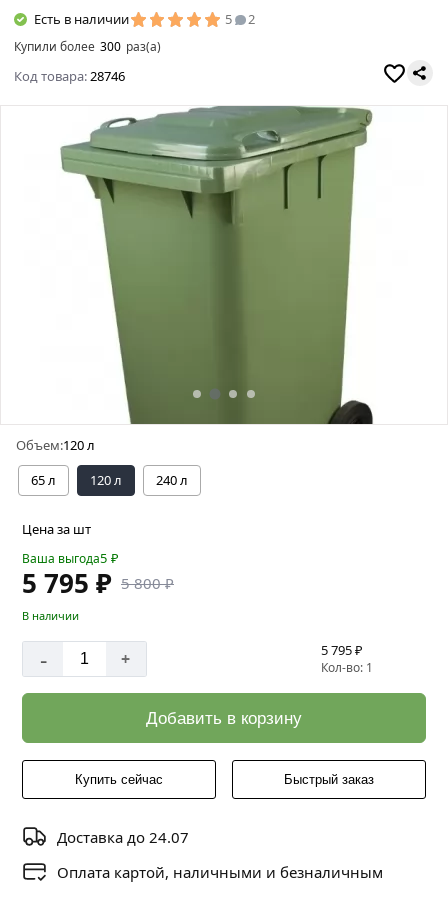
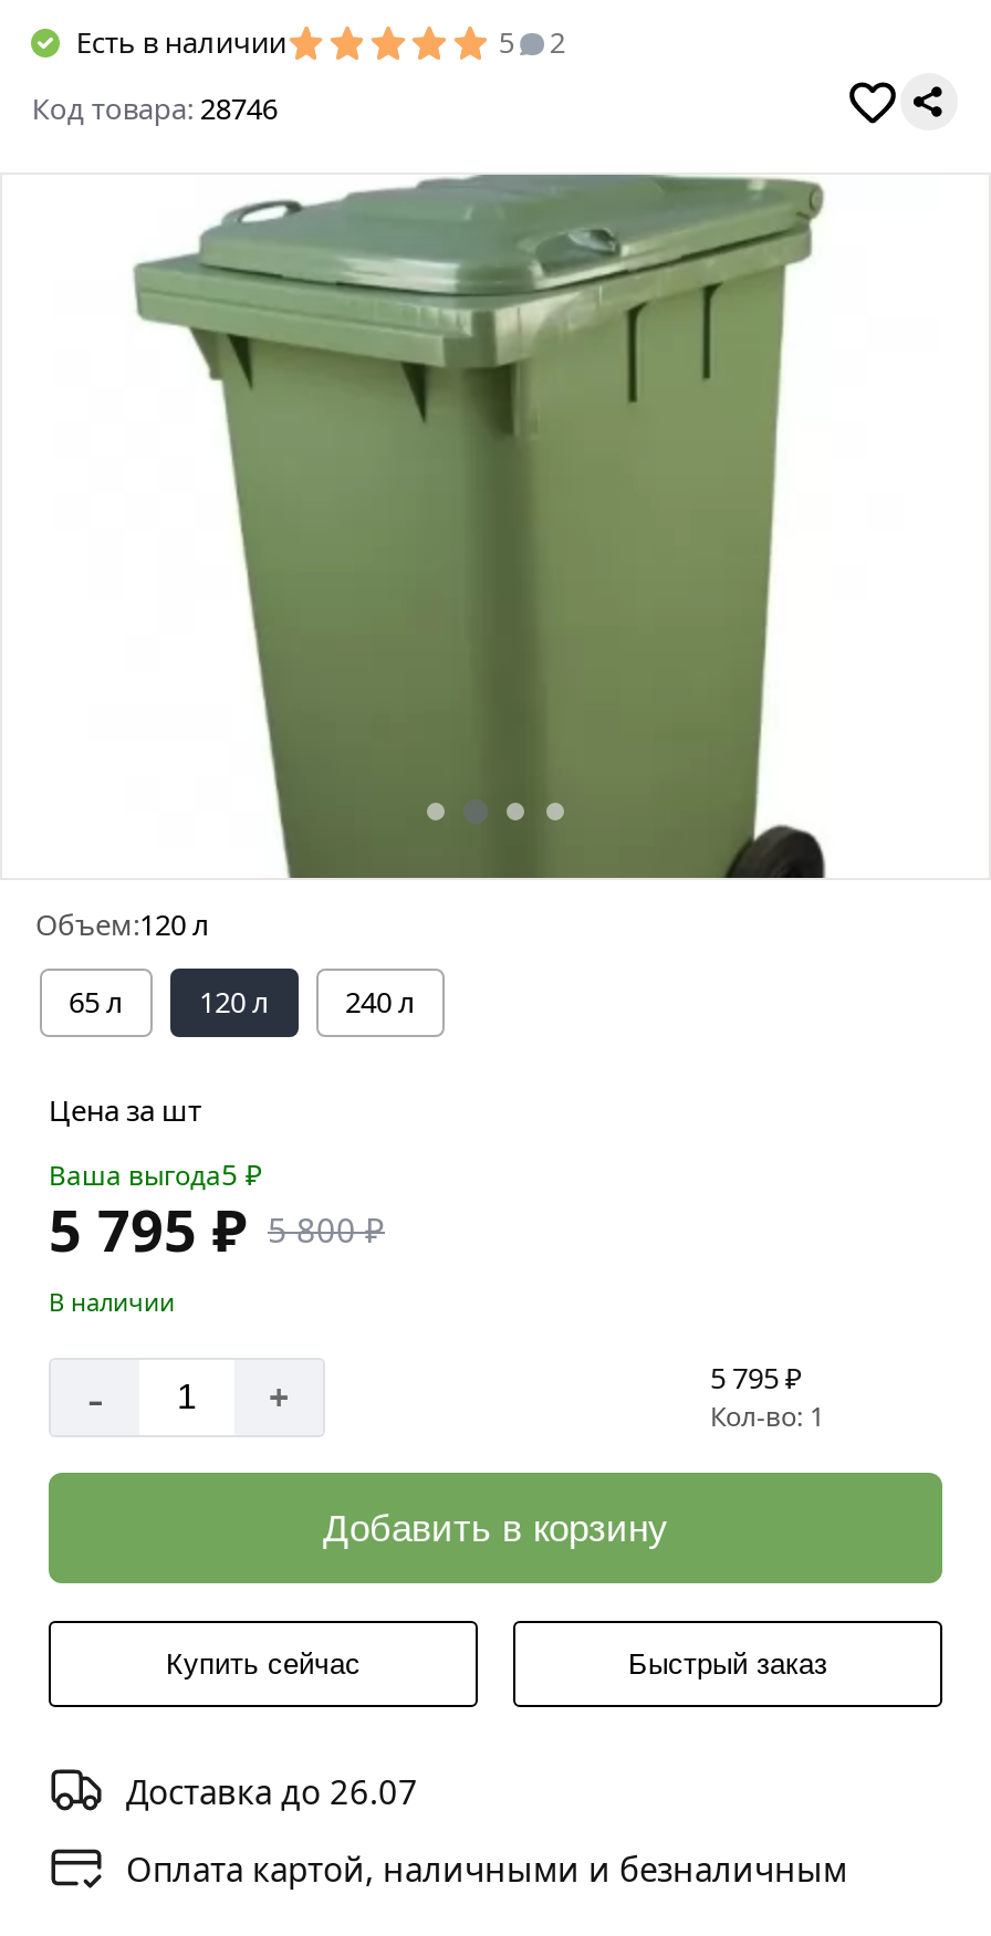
- Купили более 300 раз(а)

- Доставка до 24.07
+ Доставка до 26.07
